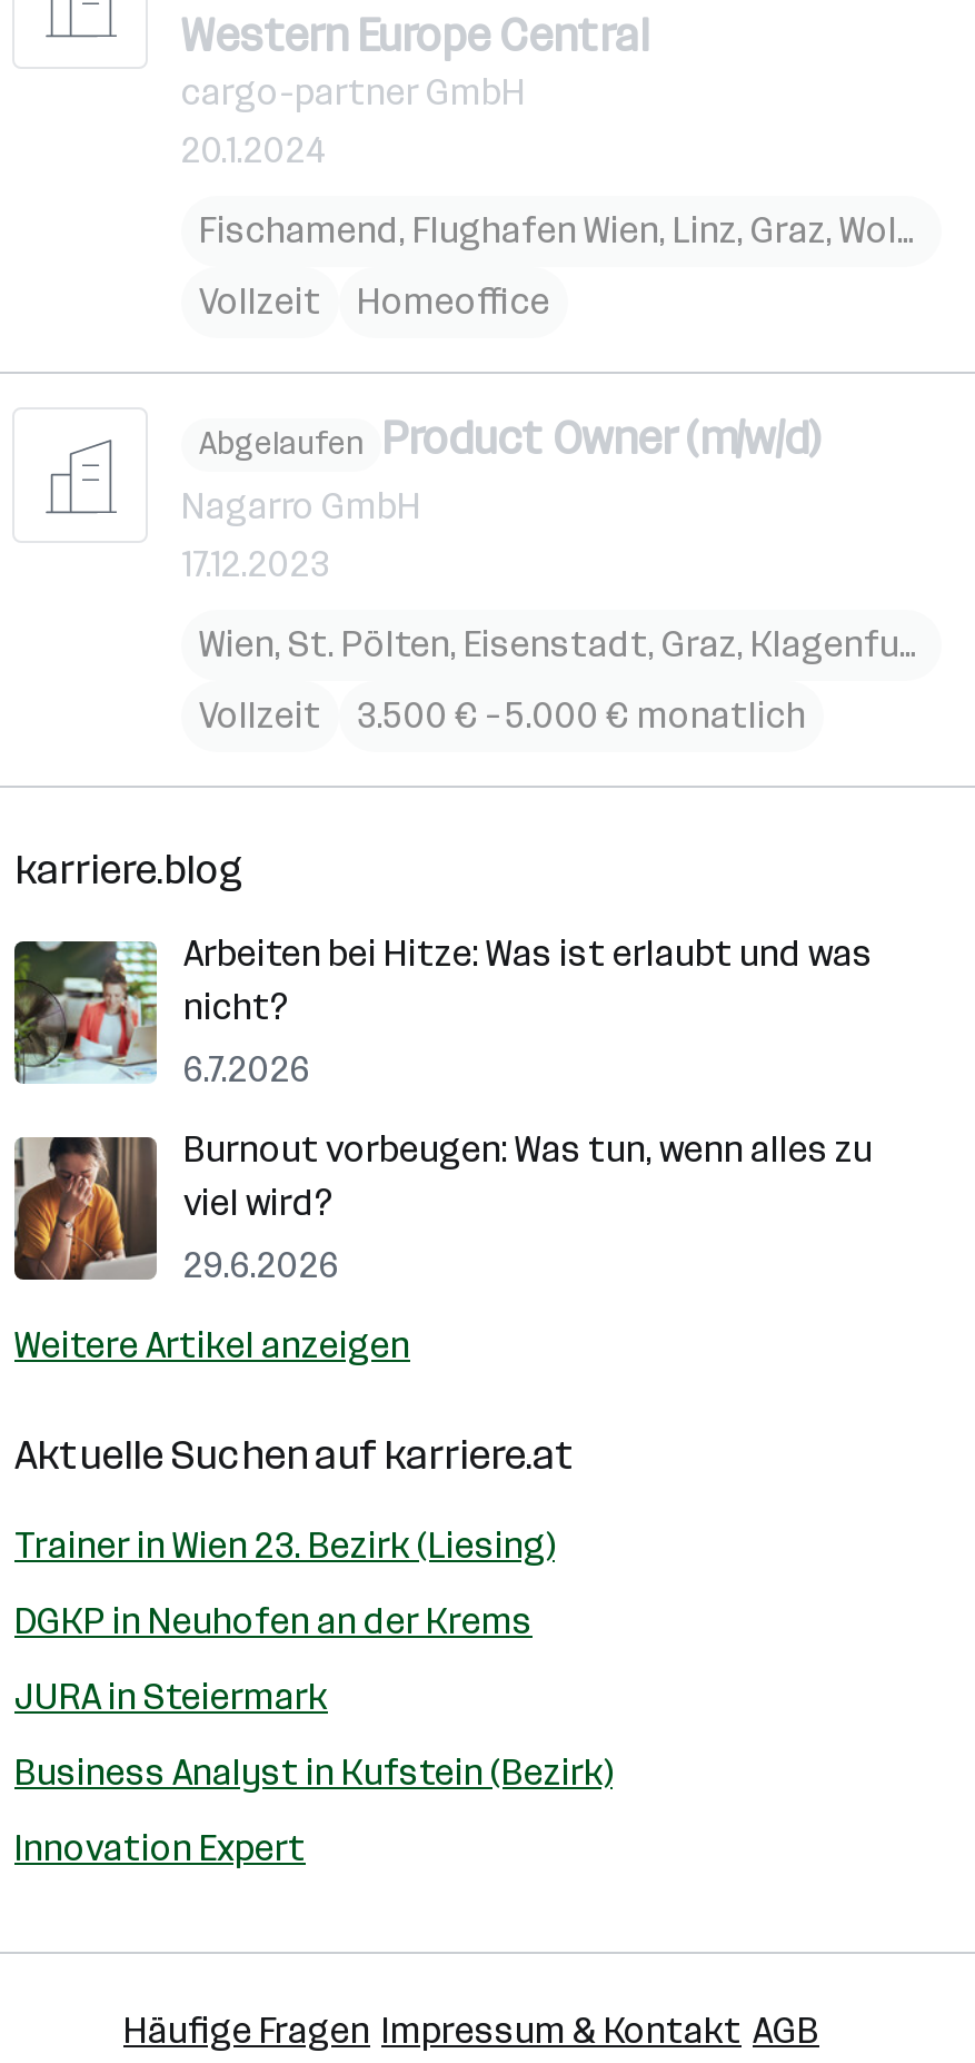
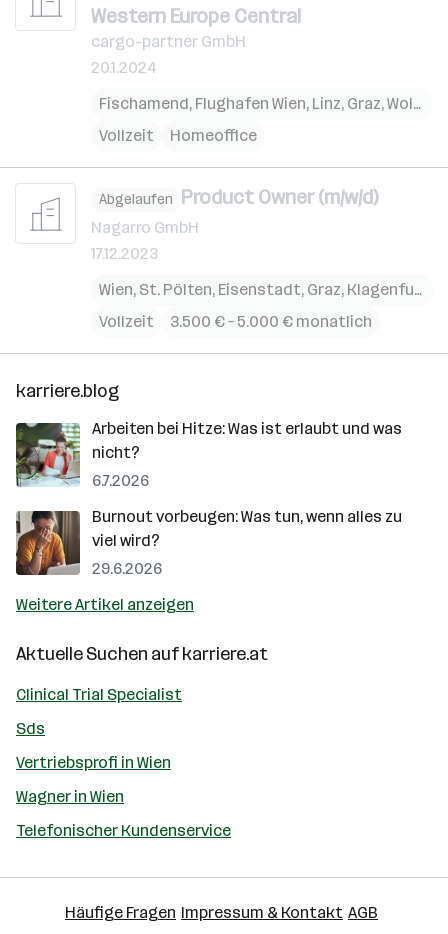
- Trainer in Wien 23. Bezirk (Liesing)
+ Clinical Trial Specialist

- DGKP in Neuhofen an der Krems
+ Sds

- JURA in Steiermark
+ Vertriebsprofi in Wien

- Business Analyst in Kufstein (Bezirk)
+ Wagner in Wien

- Innovation Expert
+ Telefonischer Kundenservice
